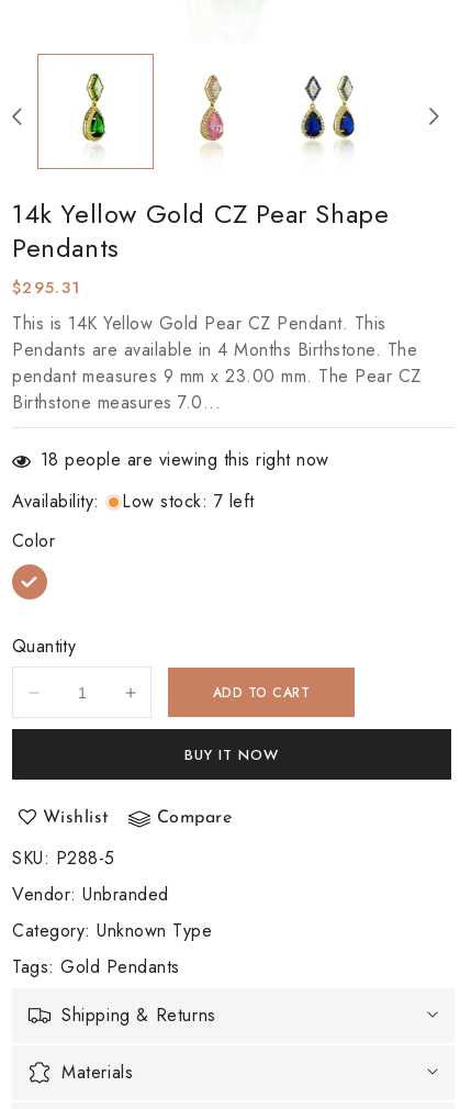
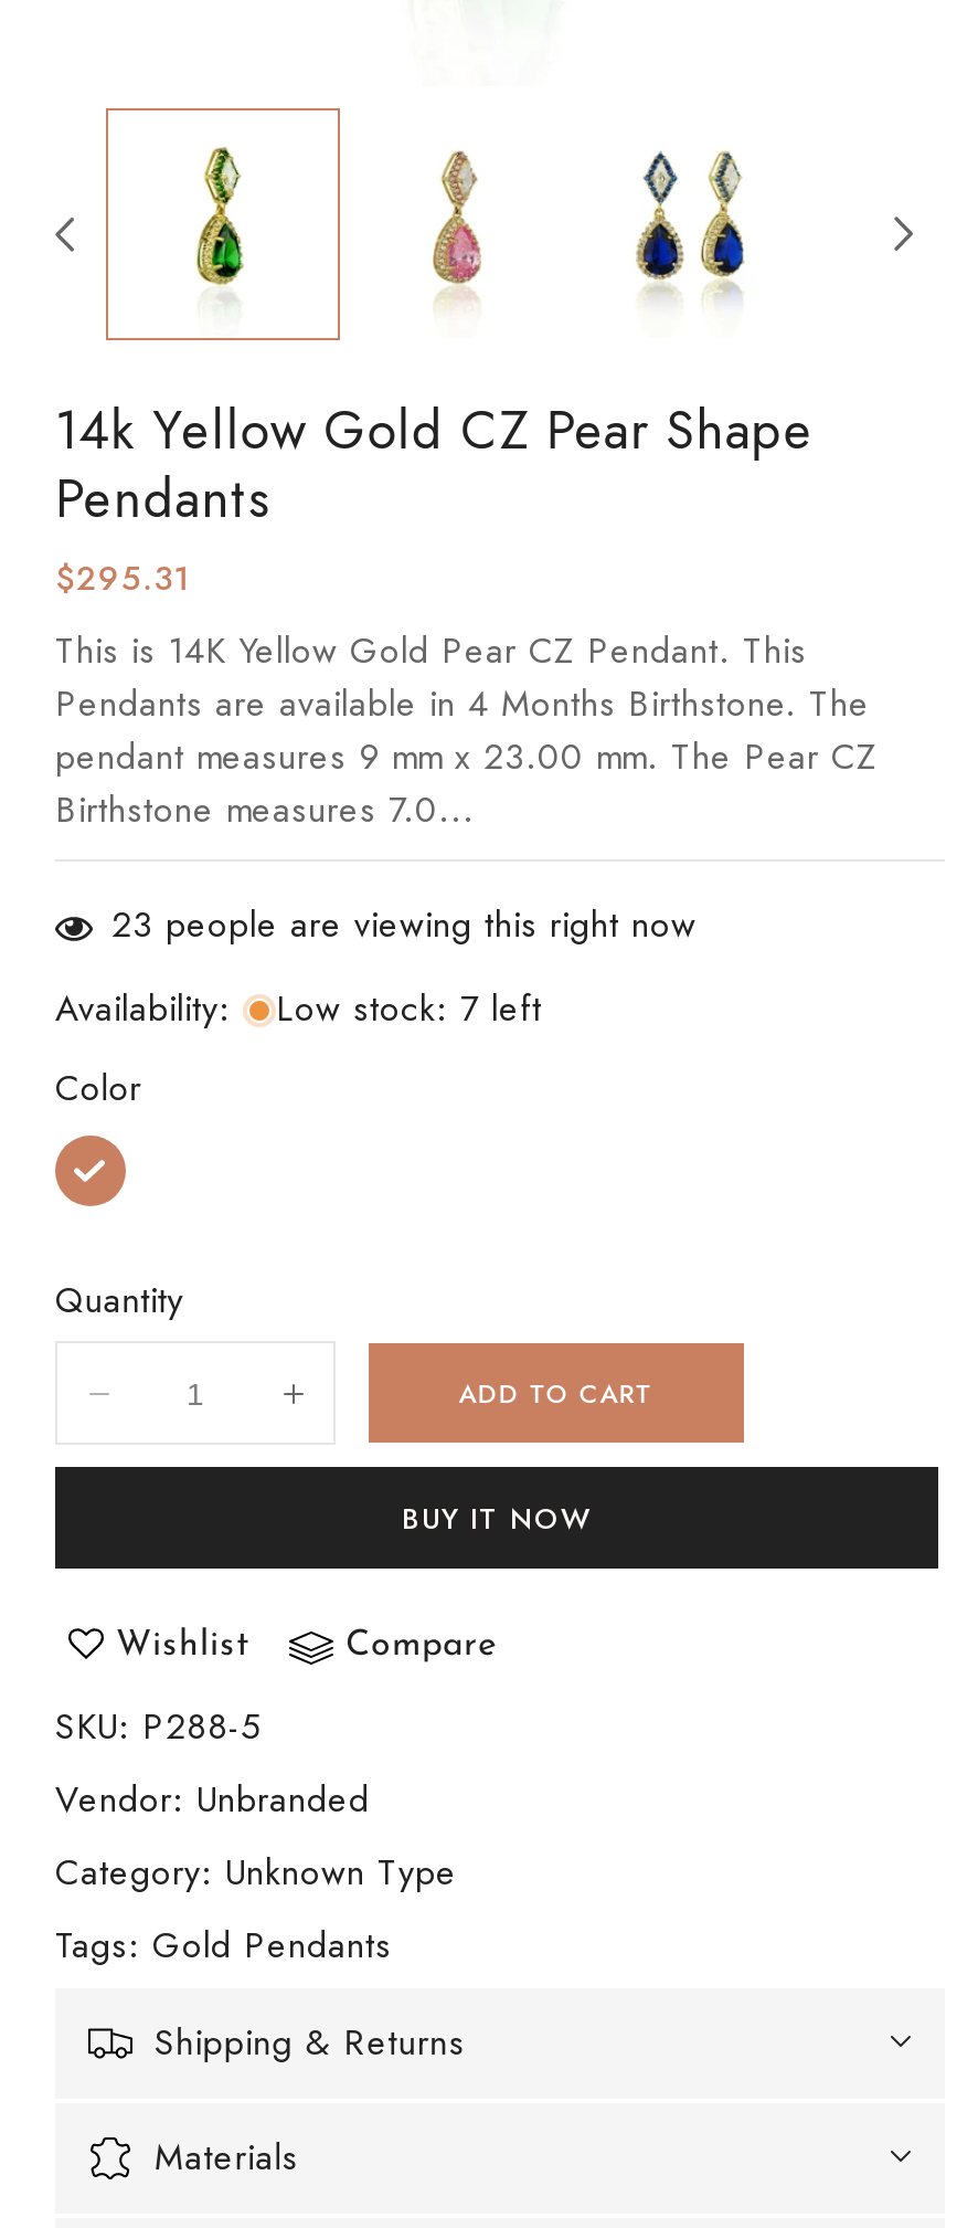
- 18 people are viewing this right now
+ 23 people are viewing this right now
